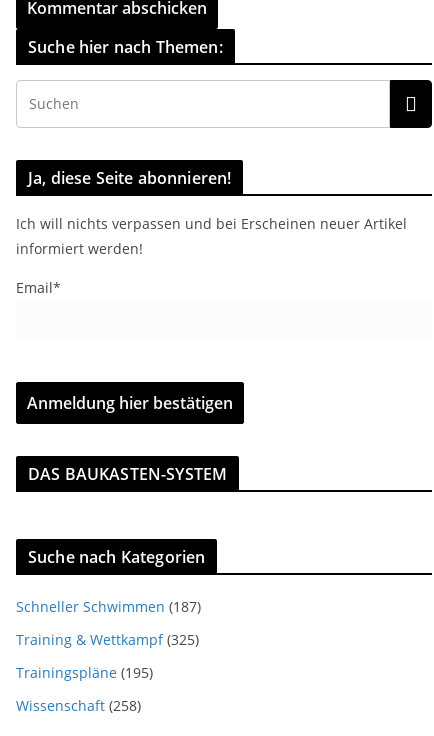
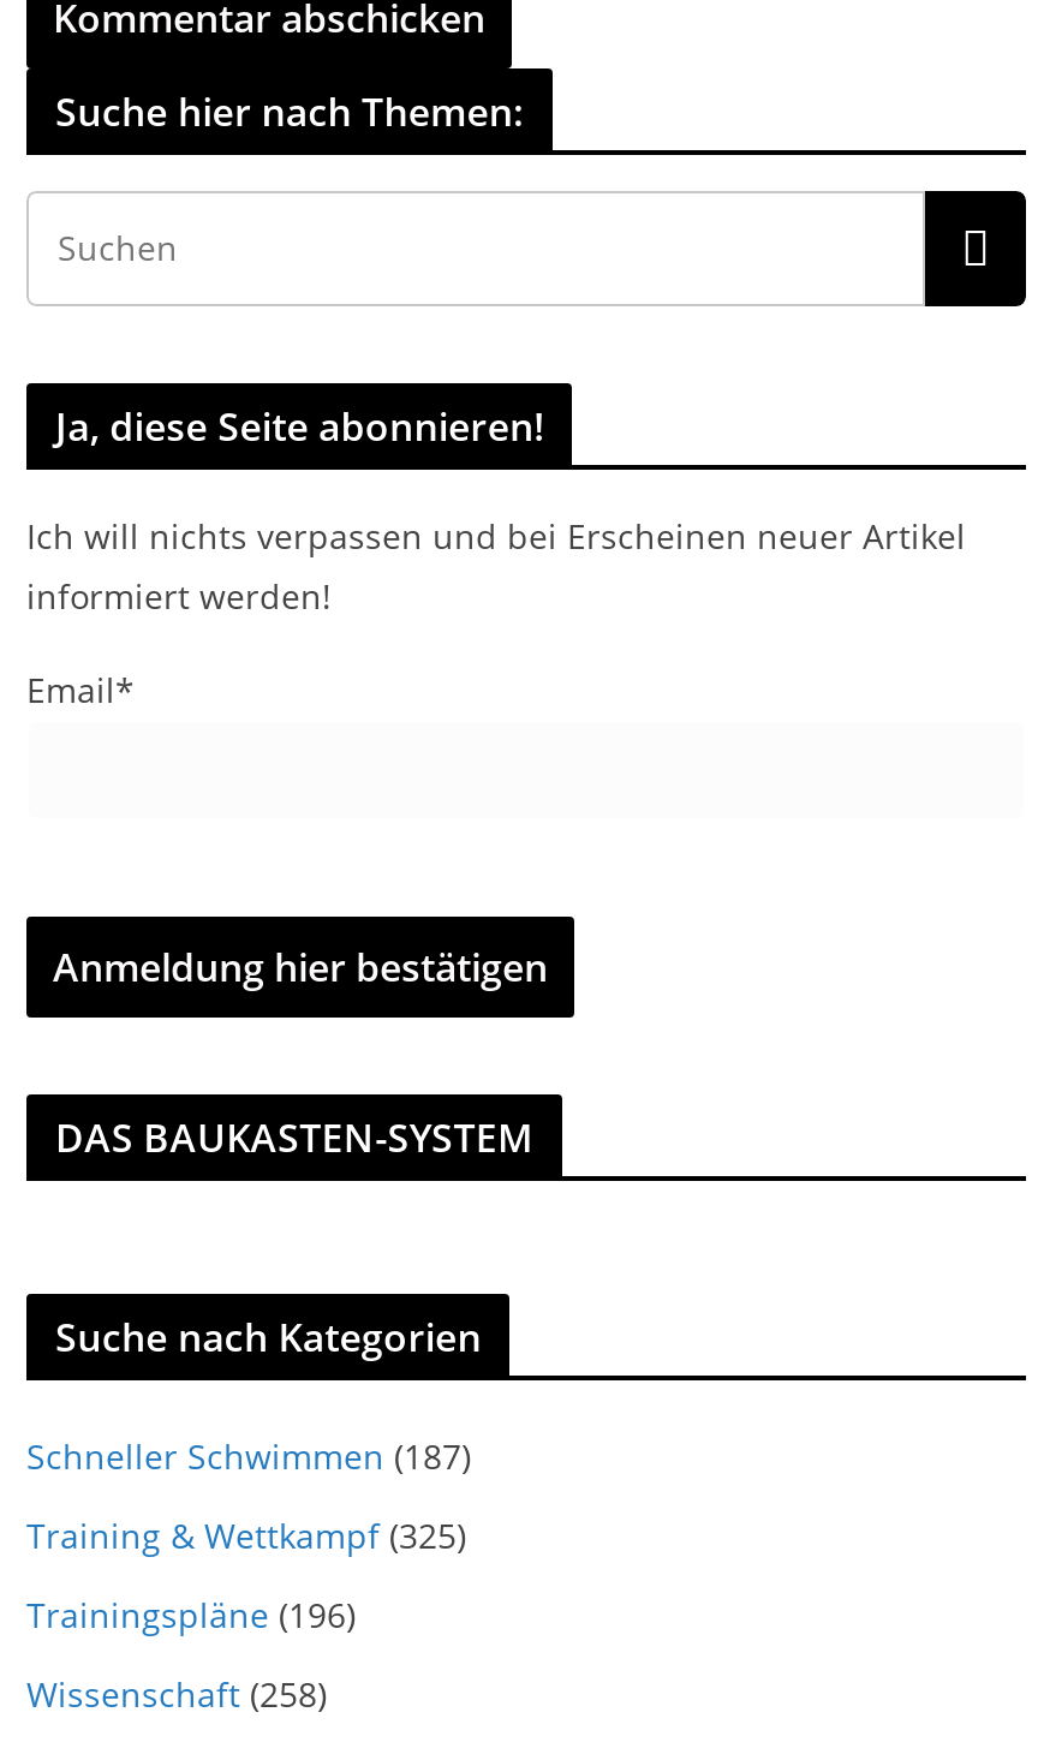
- Trainingspläne (195)
+ Trainingspläne (196)
